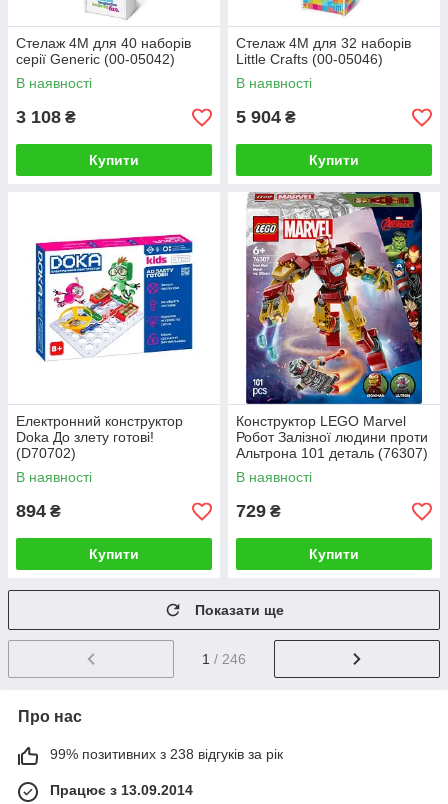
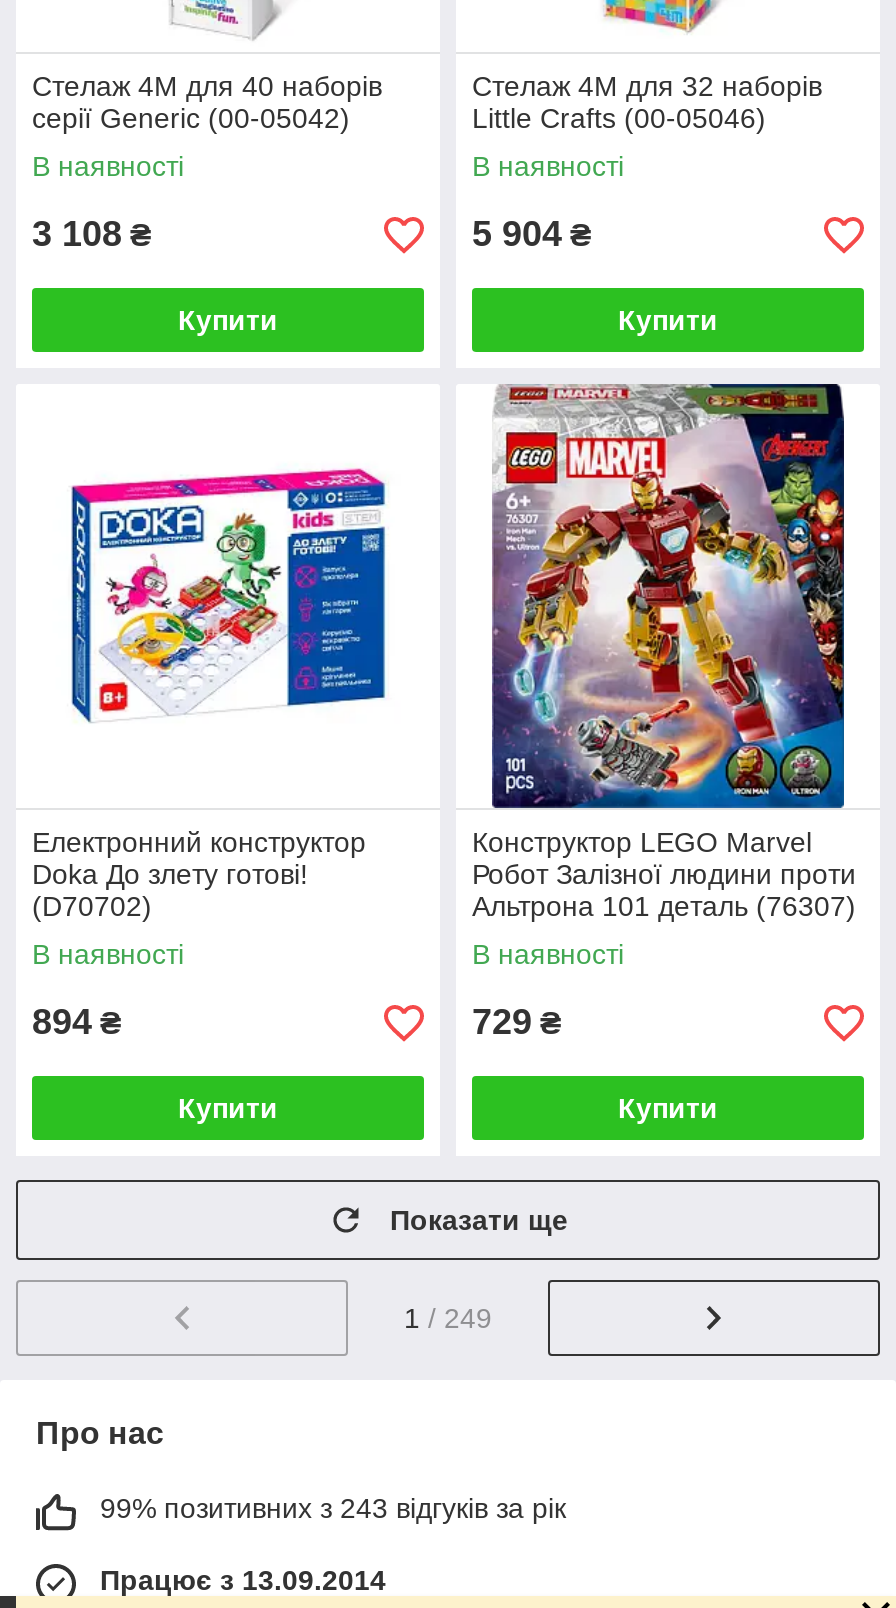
- 1 / 246
+ 1 / 249

- 99% позитивних з 238 відгуків за рік
+ 99% позитивних з 243 відгуків за рік
